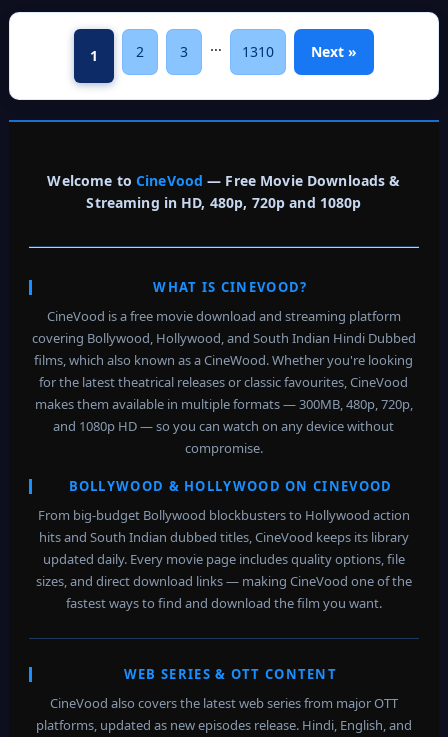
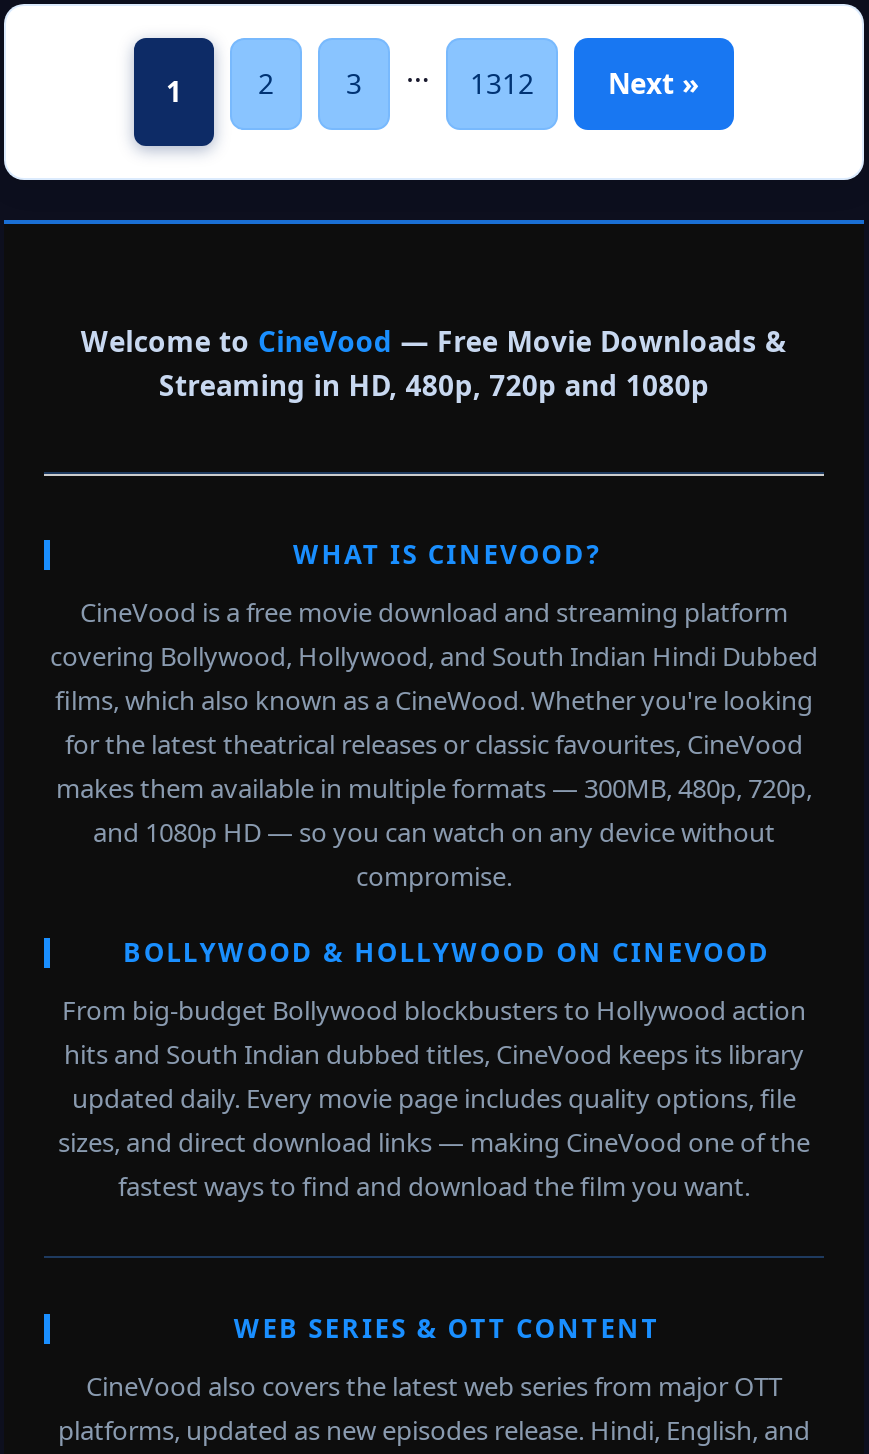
- 1310
+ 1312
